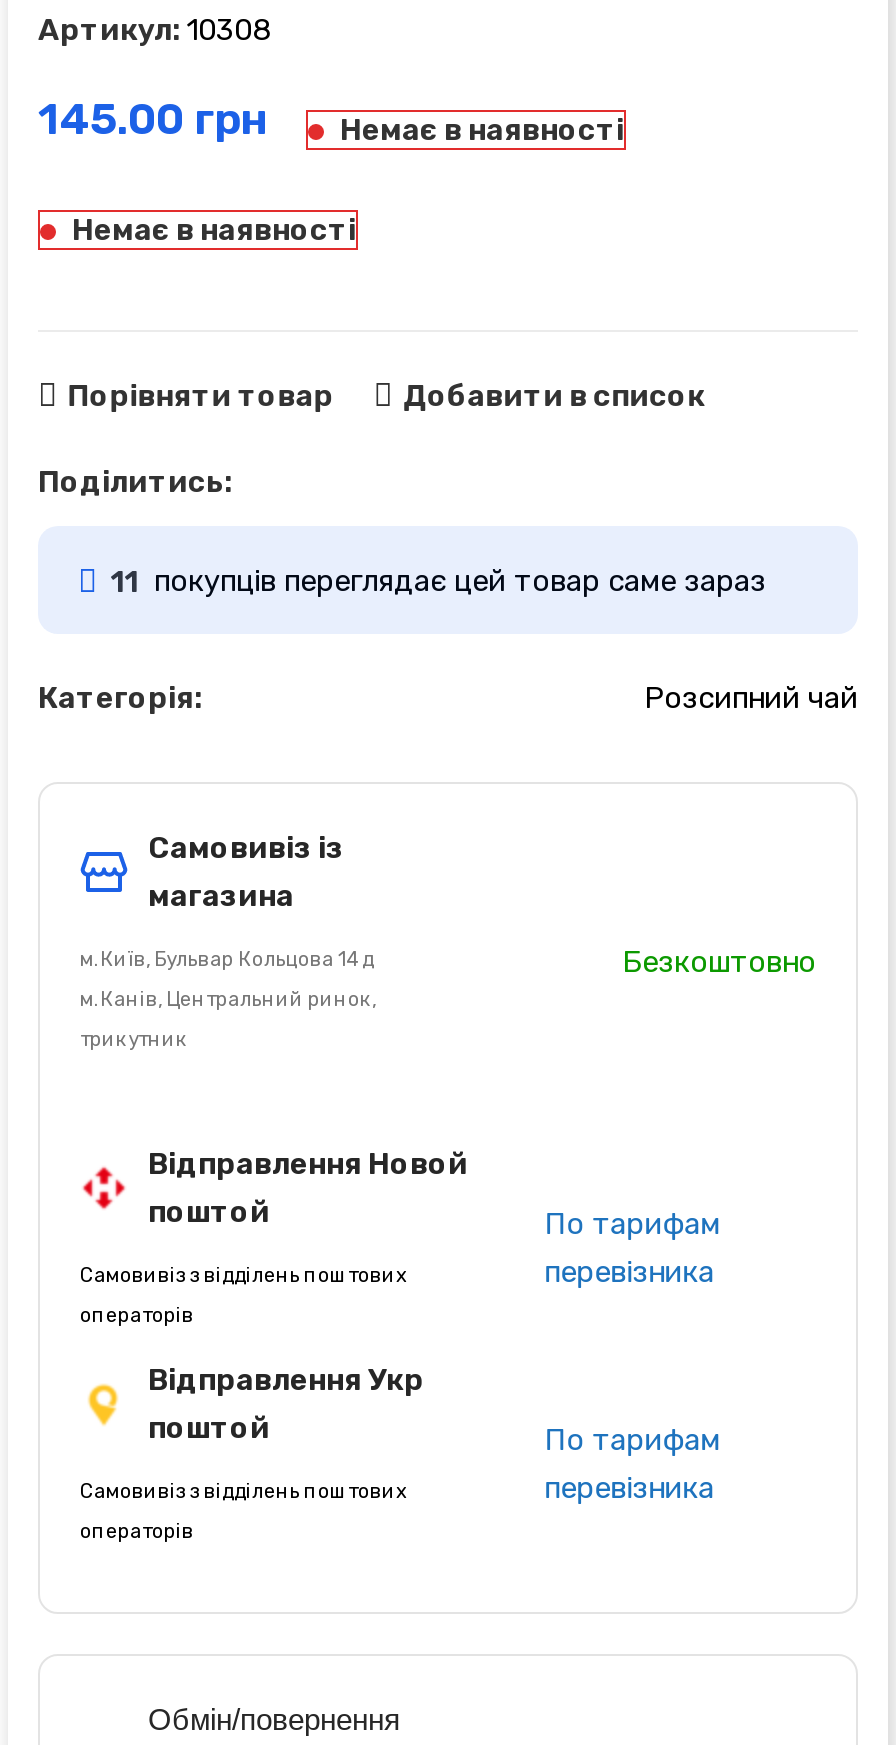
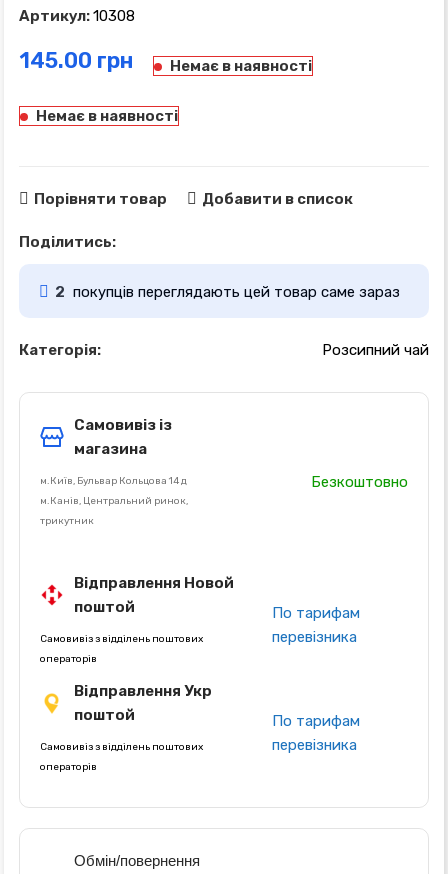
- 11 покупців переглядає цей товар саме зараз
+ 2 покупців переглядають цей товар саме зараз
